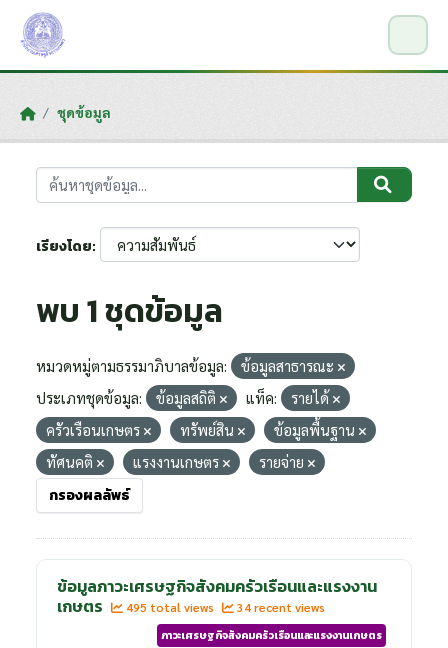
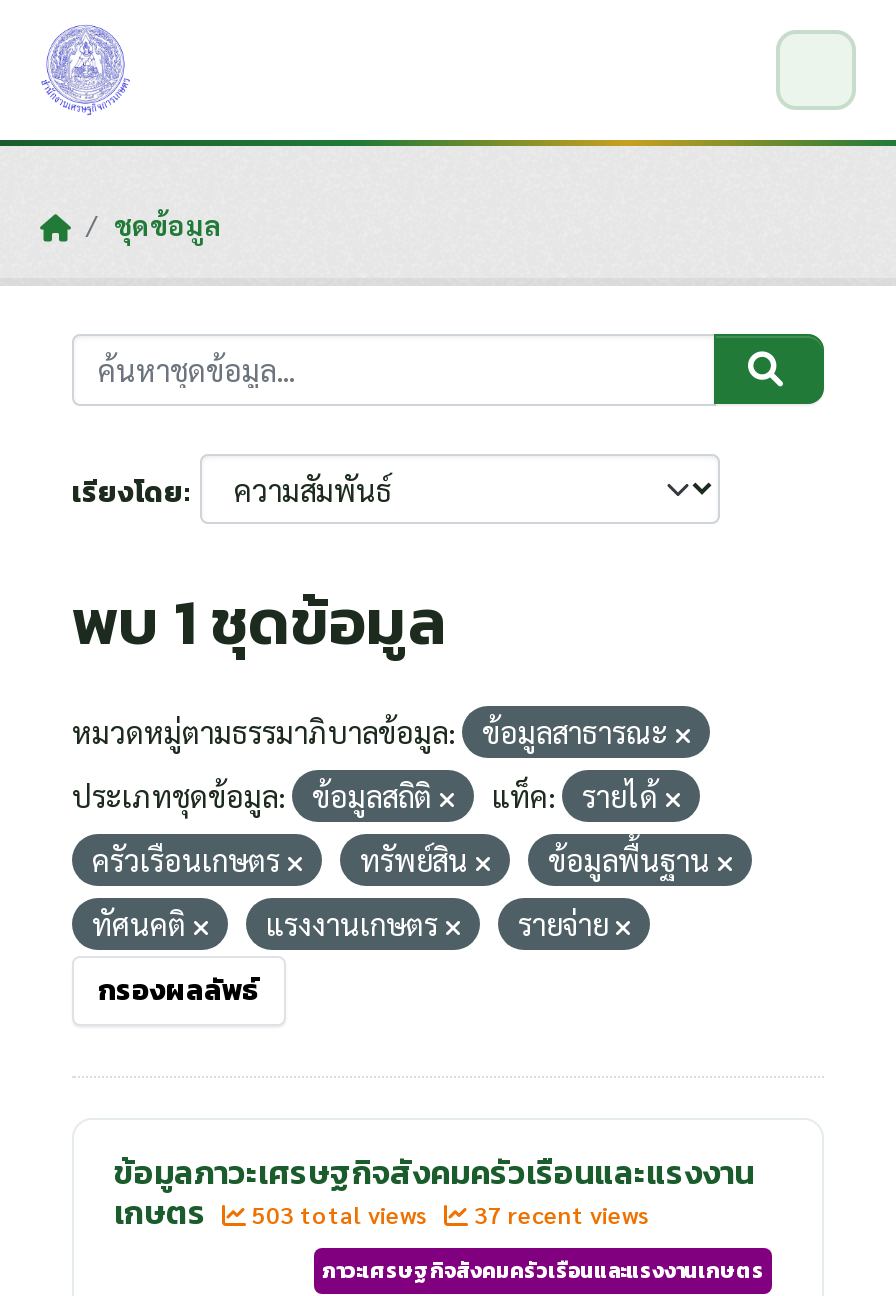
- 495 total views
+ 503 total views

- 34 recent views
+ 37 recent views
